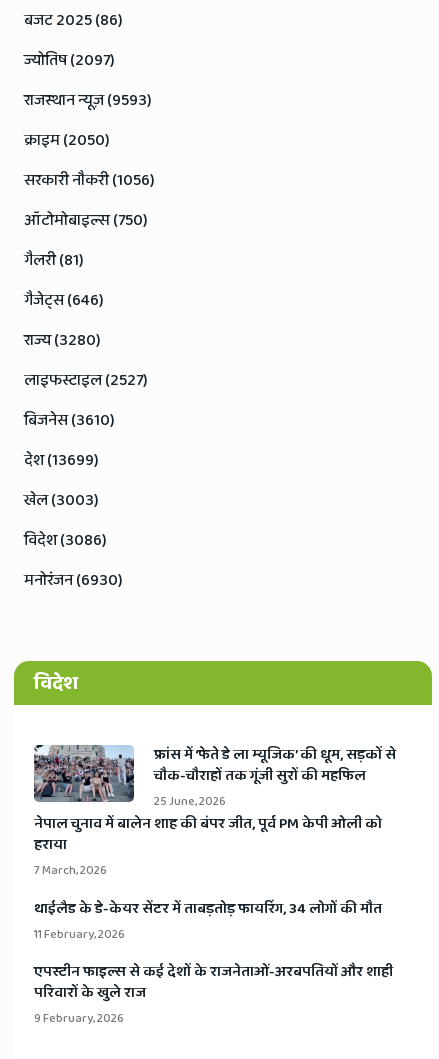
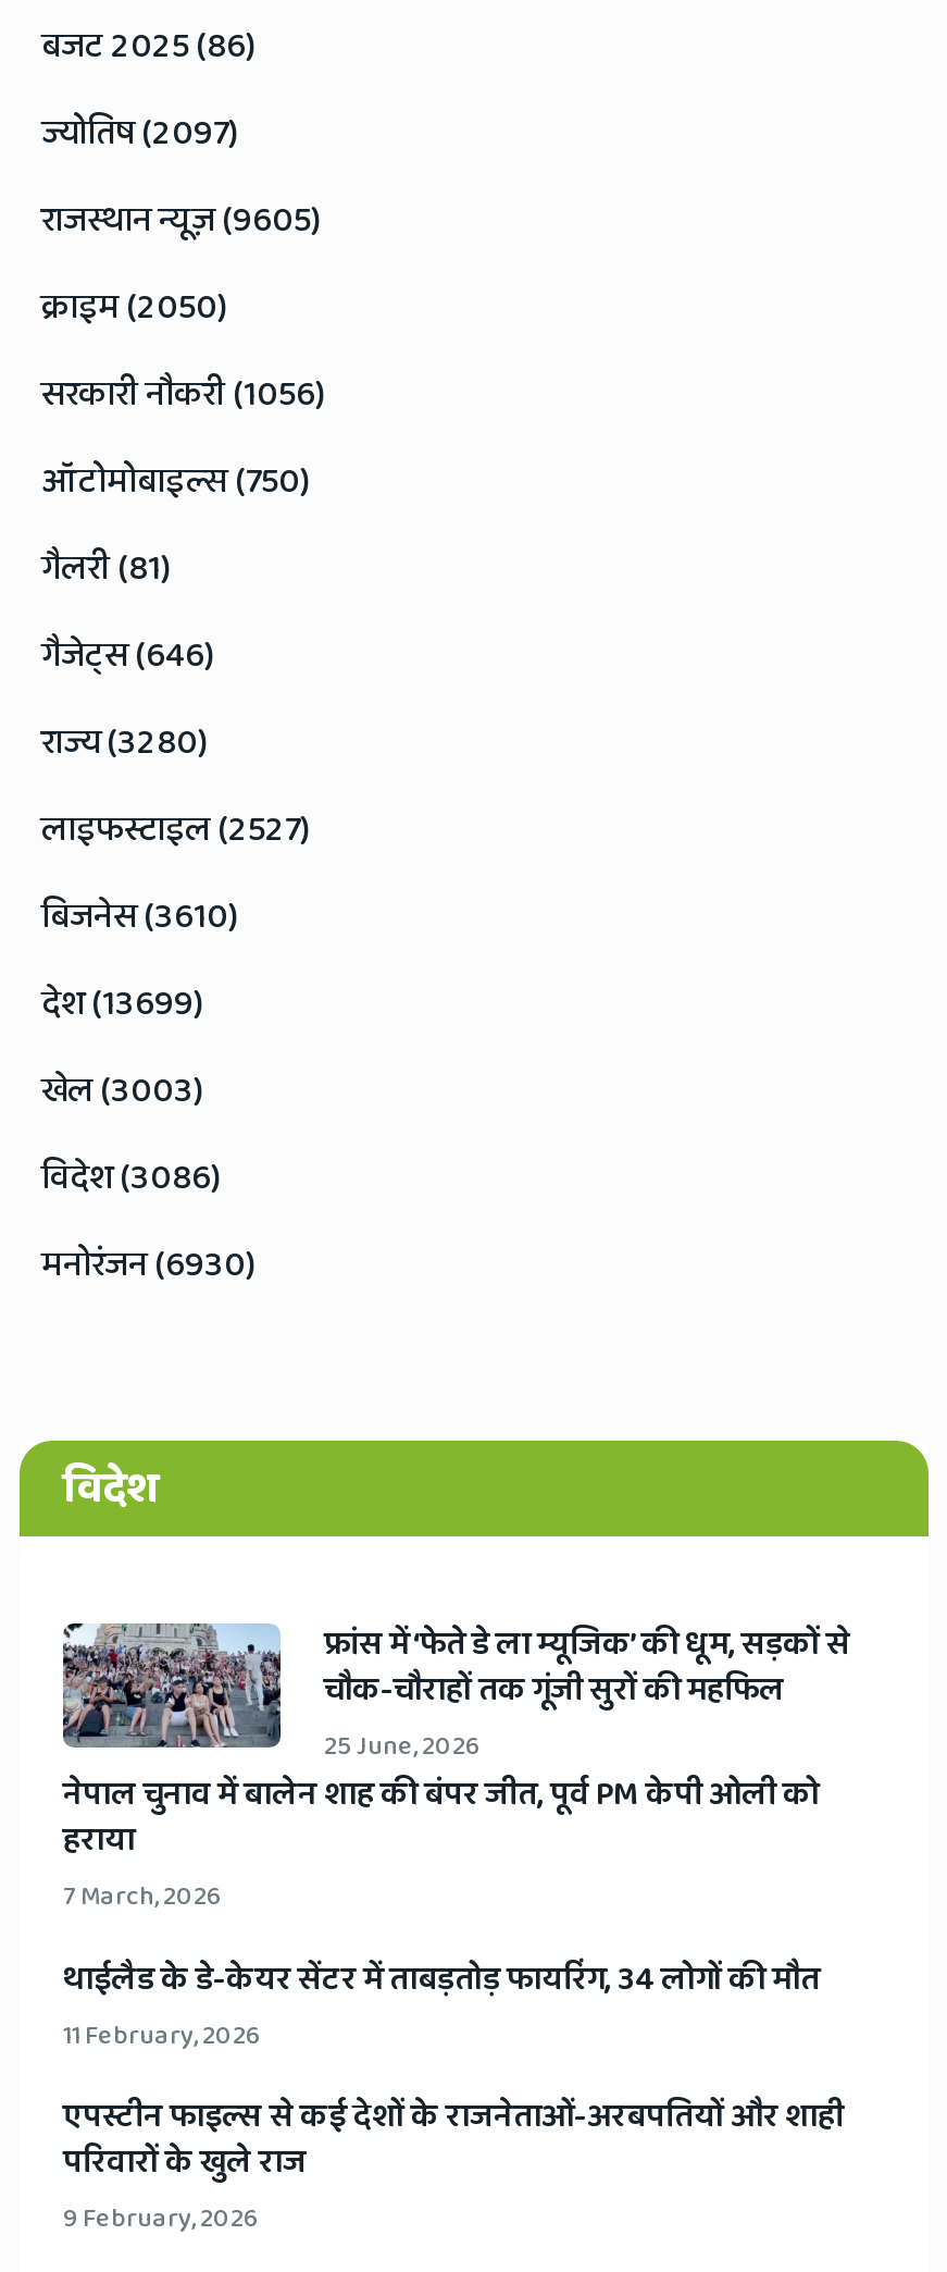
- राजस्थान न्यूज़ (9593)
+ राजस्थान न्यूज़ (9605)
